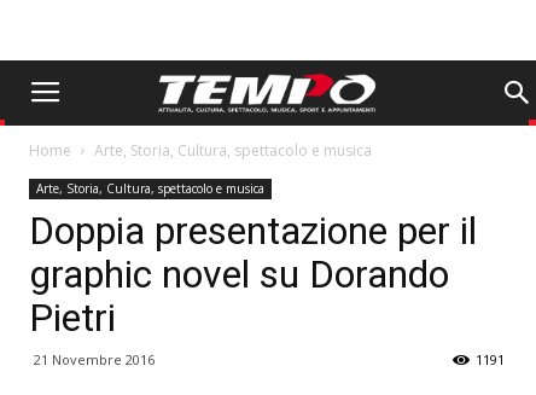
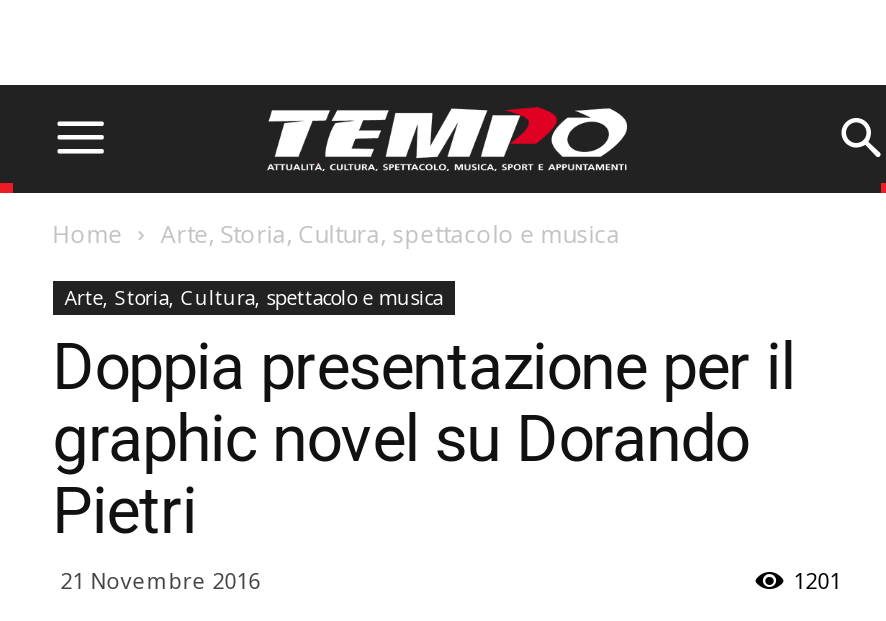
- 1191
+ 1201
